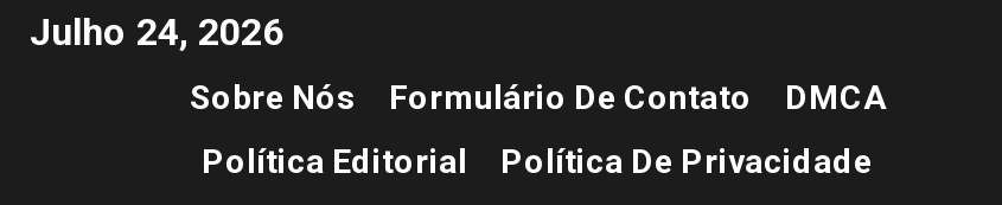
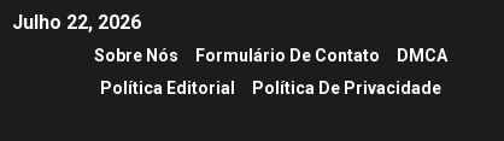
- Julho 24, 2026
+ Julho 22, 2026
